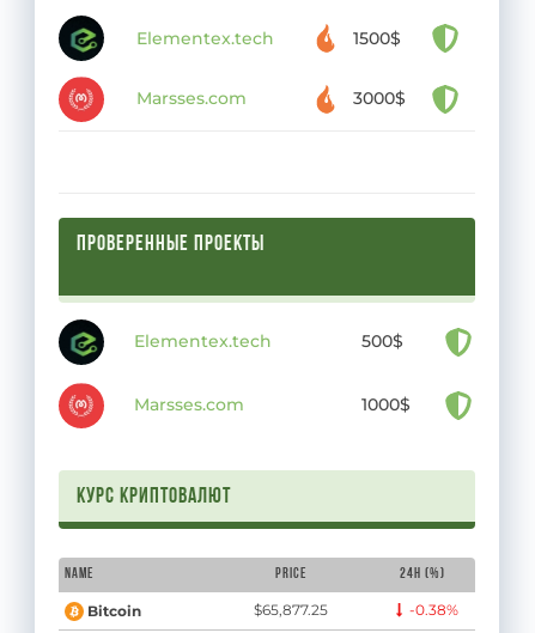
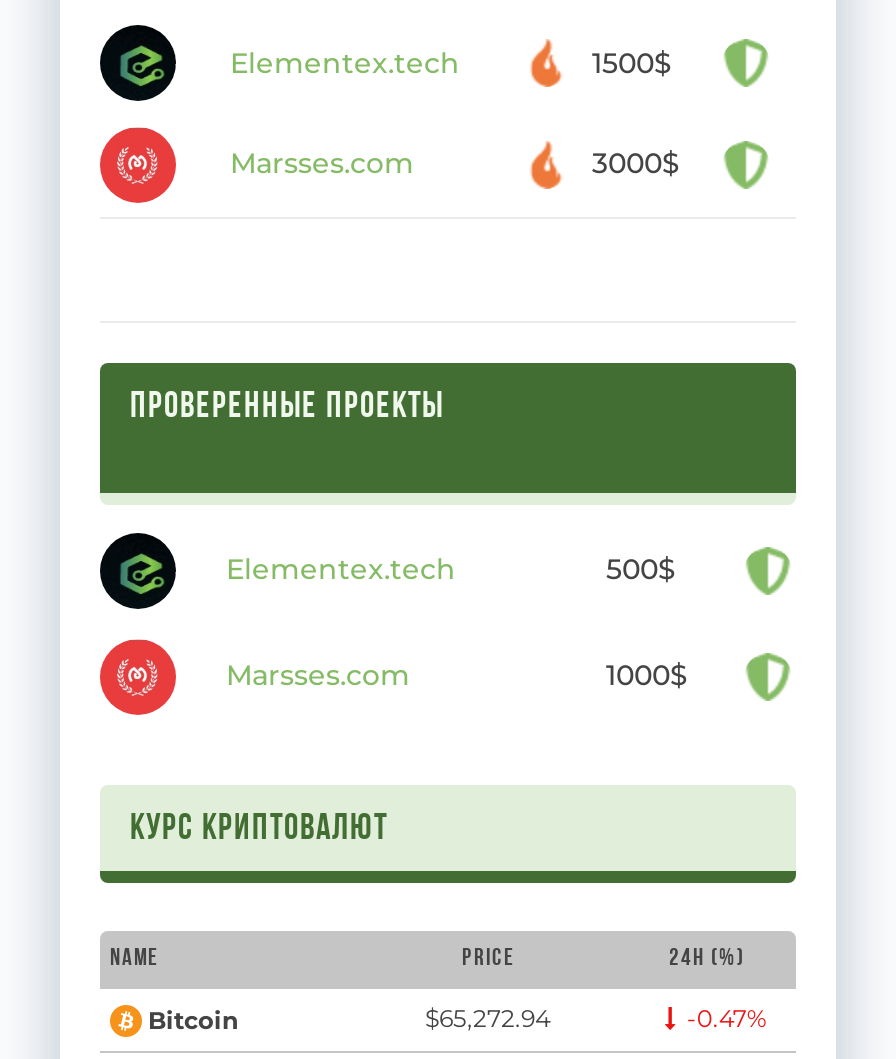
- $65,877.25
+ $65,272.94

- -0.38%
+ -0.47%
